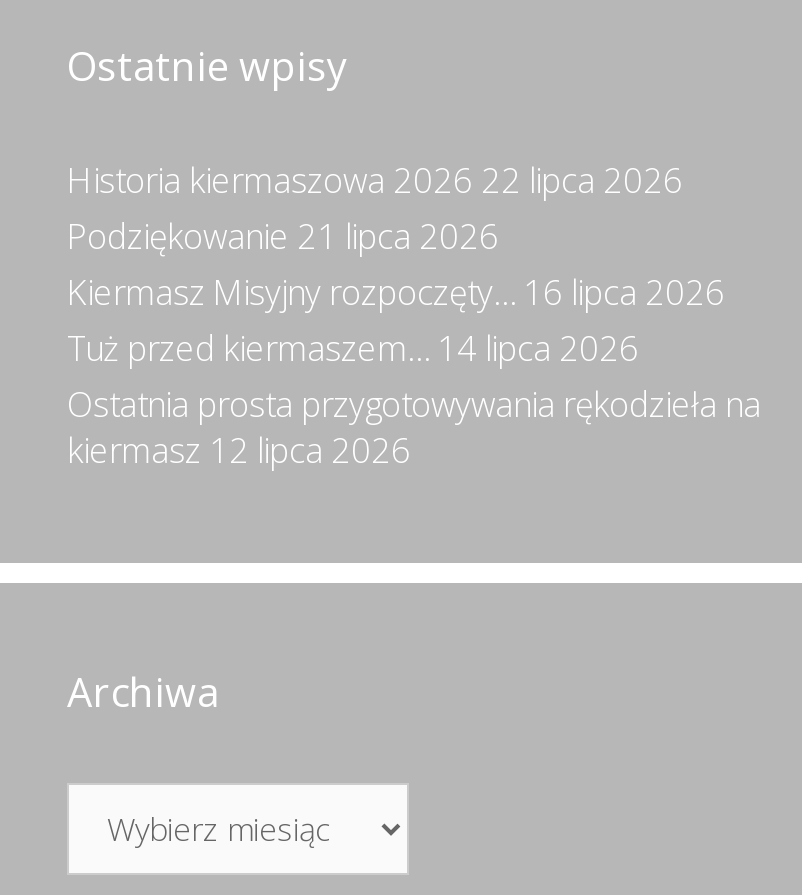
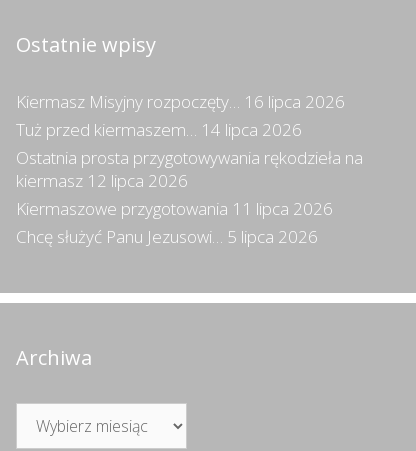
- Historia kiermaszowa 2026 22 lipca 2026
- Podziękowanie 21 lipca 2026

moved up: Kiermasz Misyjny rozpoczęty… 16 lipca 2026 | Tuż przed kiermaszem… 14 lipca 2026 | Ostatnia prosta przygotowywania rękodzieła na | kiermasz 12 lipca 2026

+ Kiermaszowe przygotowania 11 lipca 2026
+ Chcę służyć Panu Jezusowi… 5 lipca 2026
